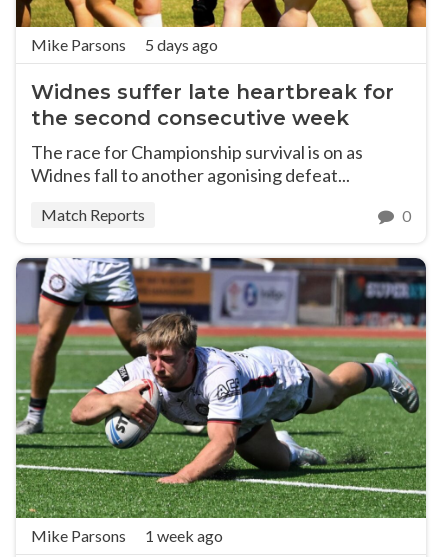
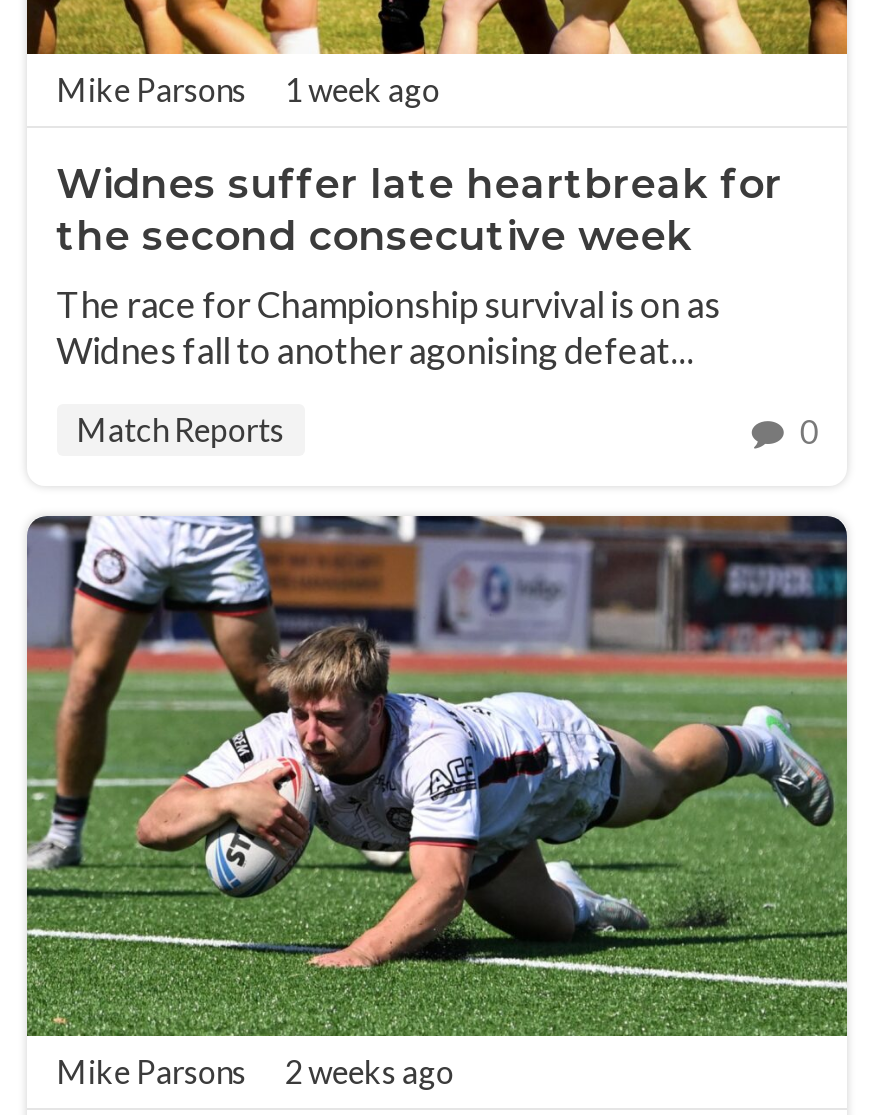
- Mike Parsons 5 days ago
+ Mike Parsons 1 week ago

- Mike Parsons 1 week ago
+ Mike Parsons 2 weeks ago
